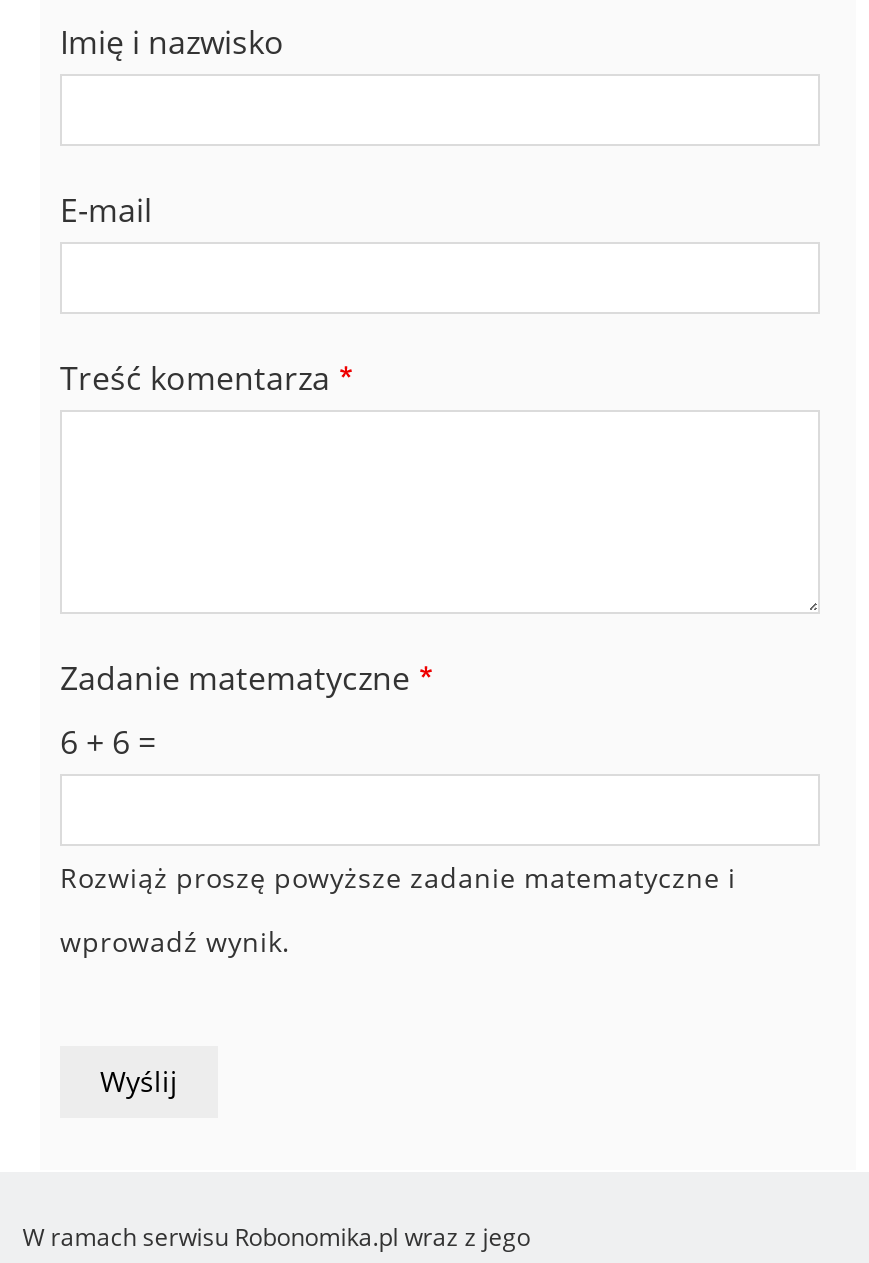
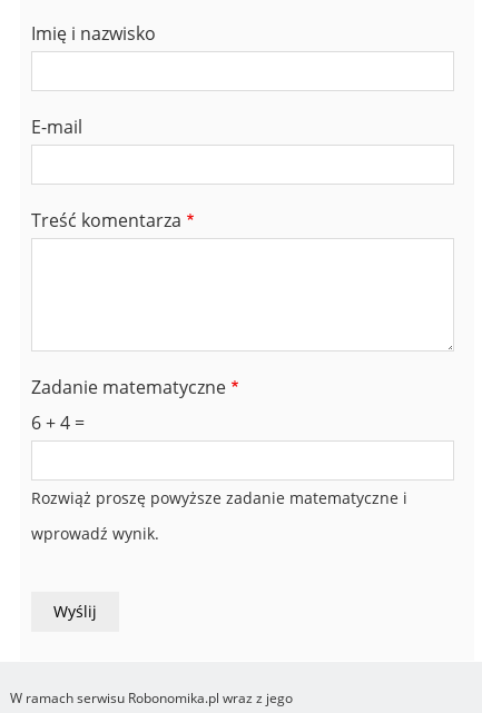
- 6 + 6 =
+ 6 + 4 =
